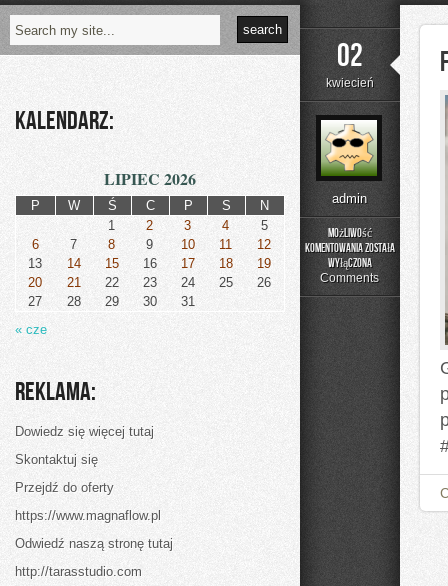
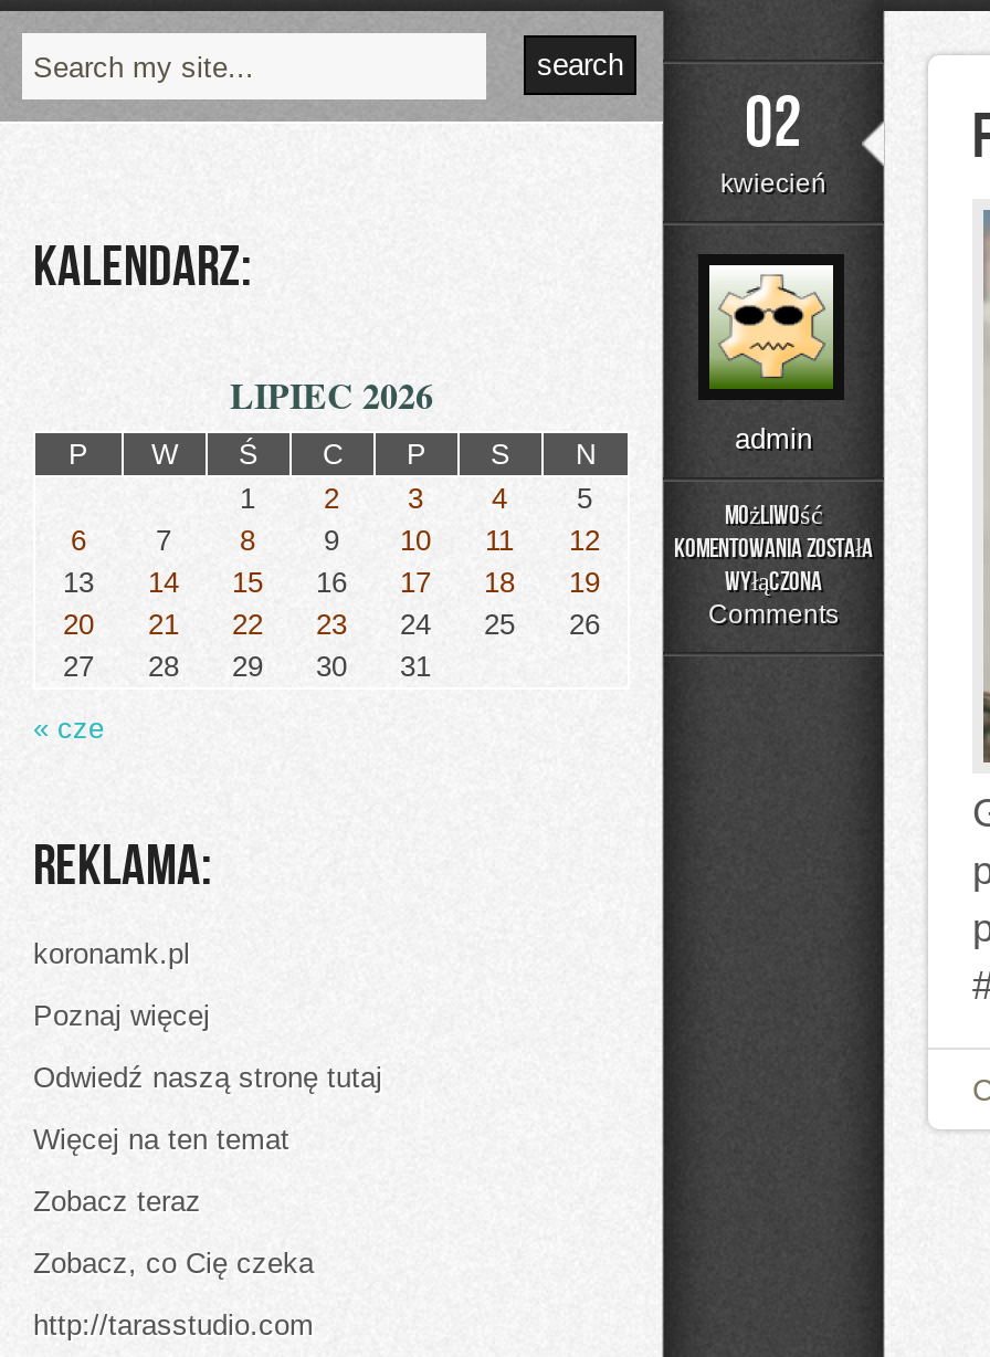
- Dowiedz się więcej tutaj
- Skontaktuj się
- Przejdź do oferty
- https://www.magnaflow.pl
+ koronamk.pl
+ Poznaj więcej

+ Więcej na ten temat
+ Zobacz teraz
+ Zobacz, co Cię czeka

moved up: Odwiedź naszą stronę tutaj
